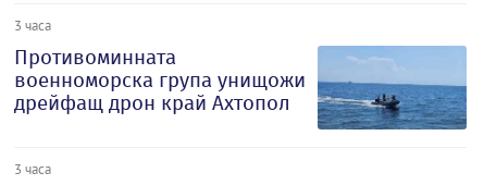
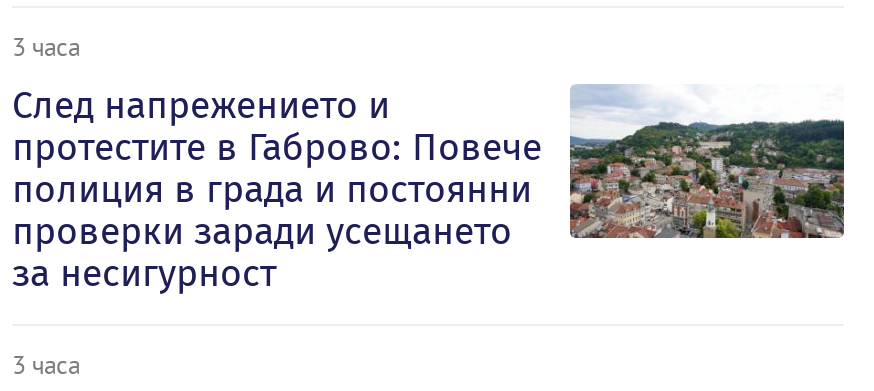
- [image]
- Противоминната
- военноморска група унищожи
- дрейфащ дрон край Ахтопол
+ [image]
+ След напрежението и
+ протестите в Габрово: Повече
+ полиция в града и постоянни
+ проверки заради усещането
+ за несигурност
